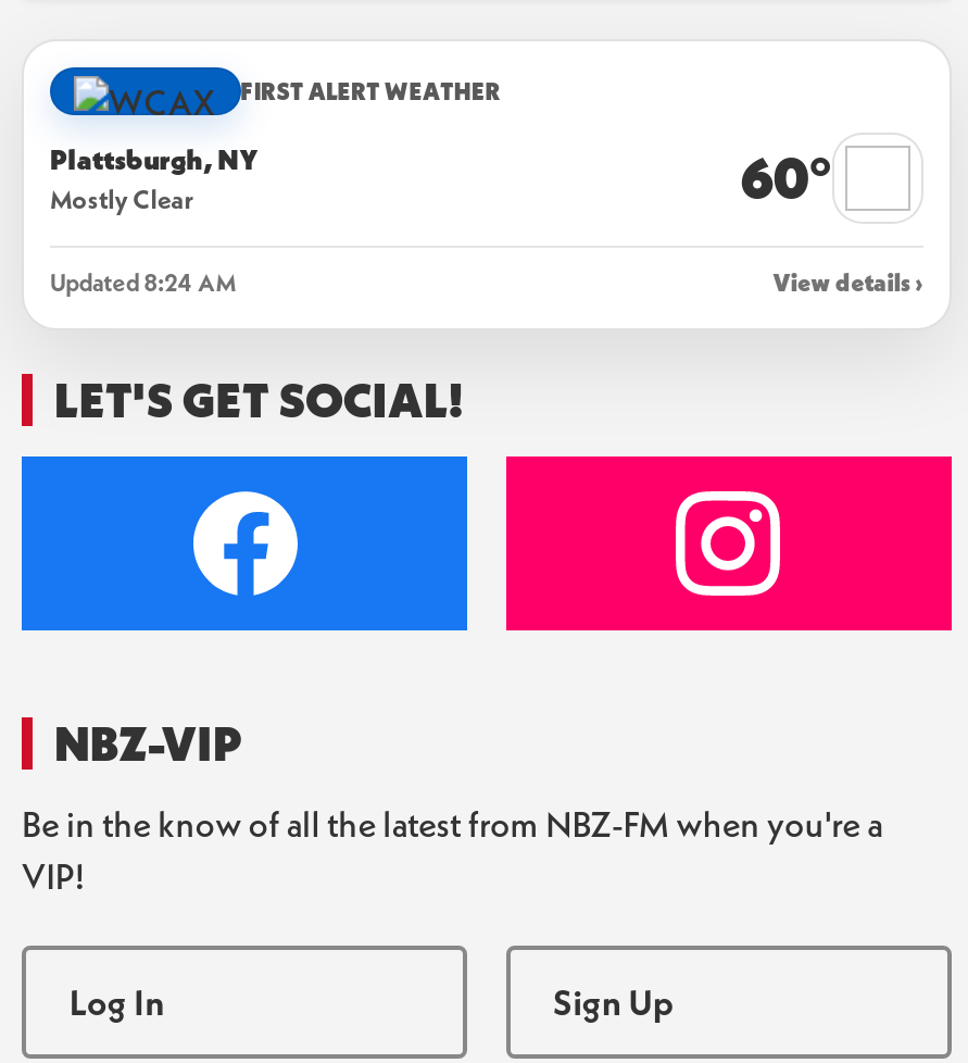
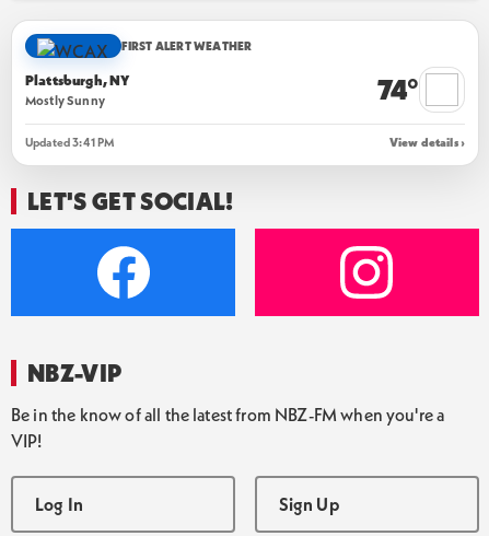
- 60°
+ 74°

- Mostly Clear
+ Mostly Sunny

- Updated 8:24 AM
+ Updated 3:41 PM
